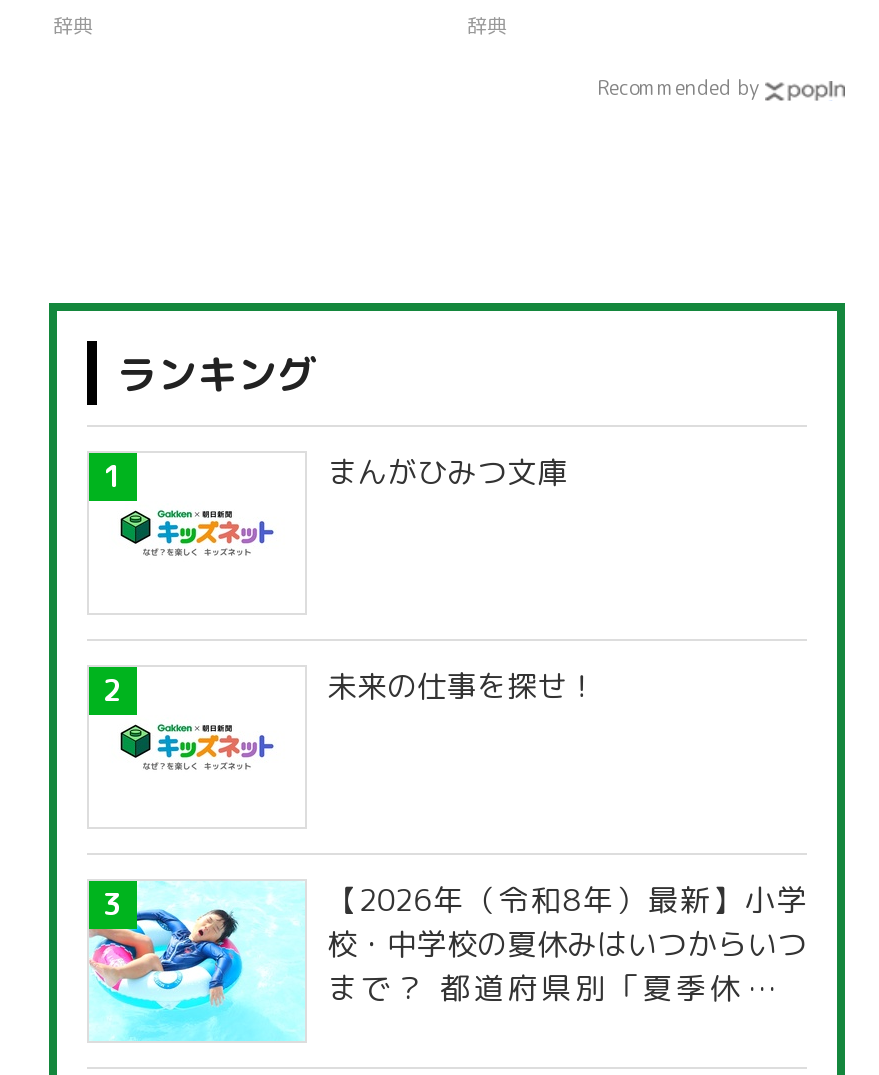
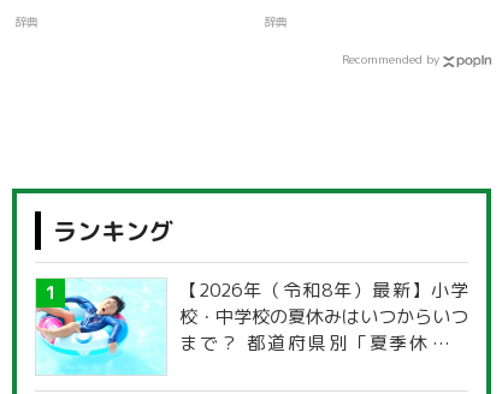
- [image]
- まんがひみつ文庫

- [image]
- 未来の仕事を探せ！
